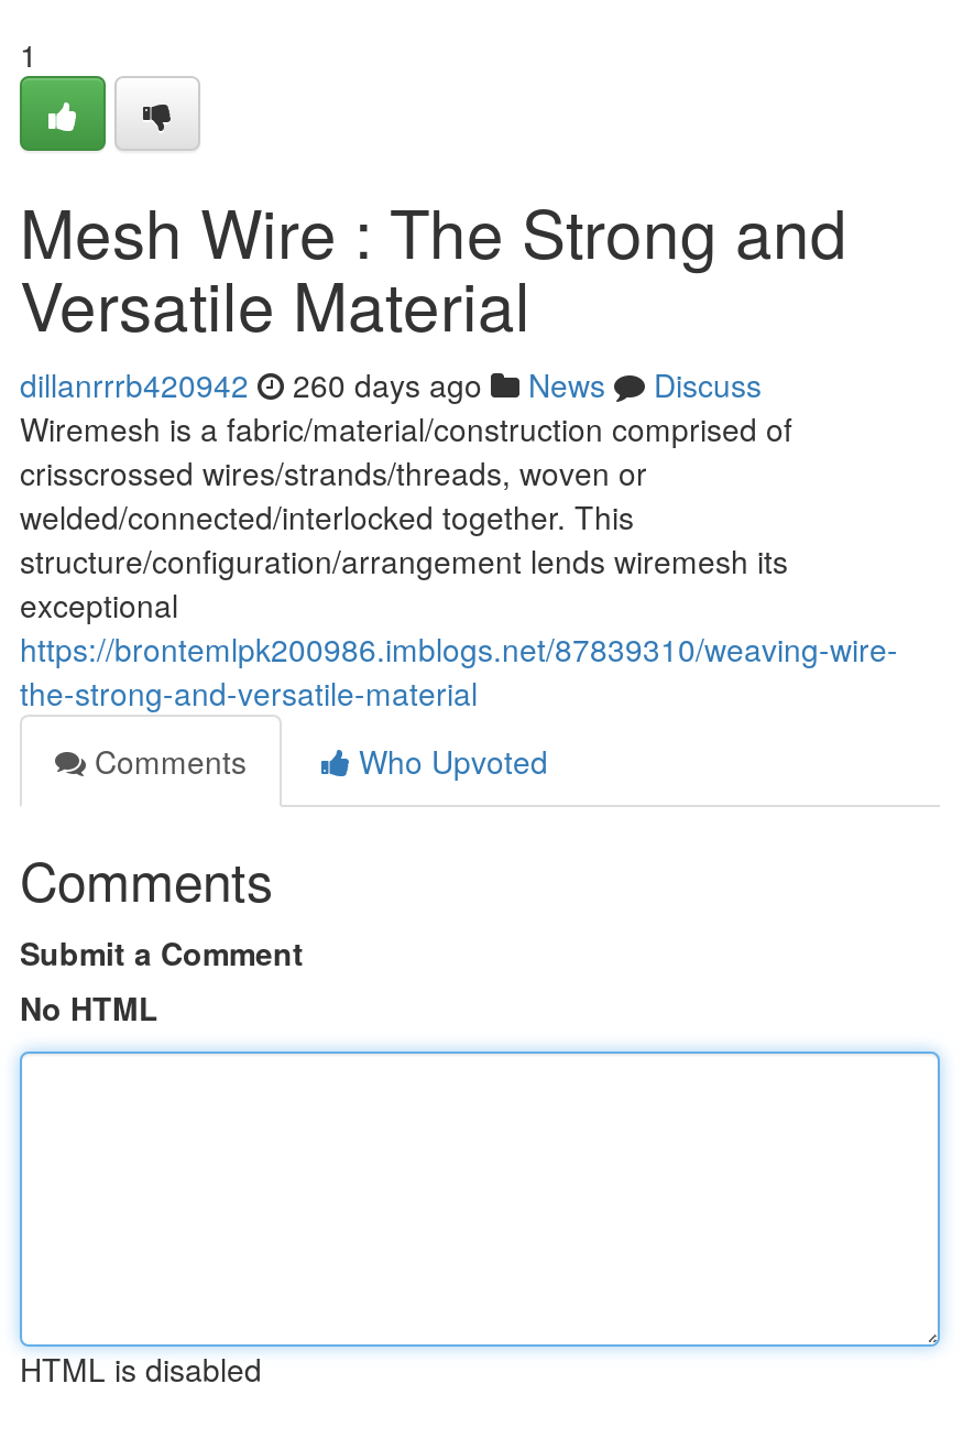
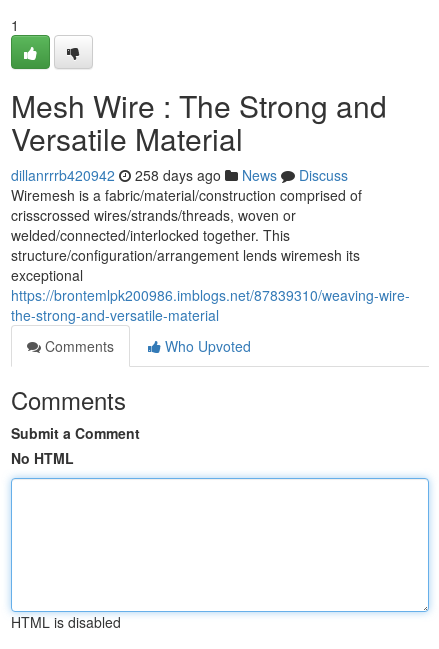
- dillanrrrb420942 260 days ago News Discuss
+ dillanrrrb420942 258 days ago News Discuss
